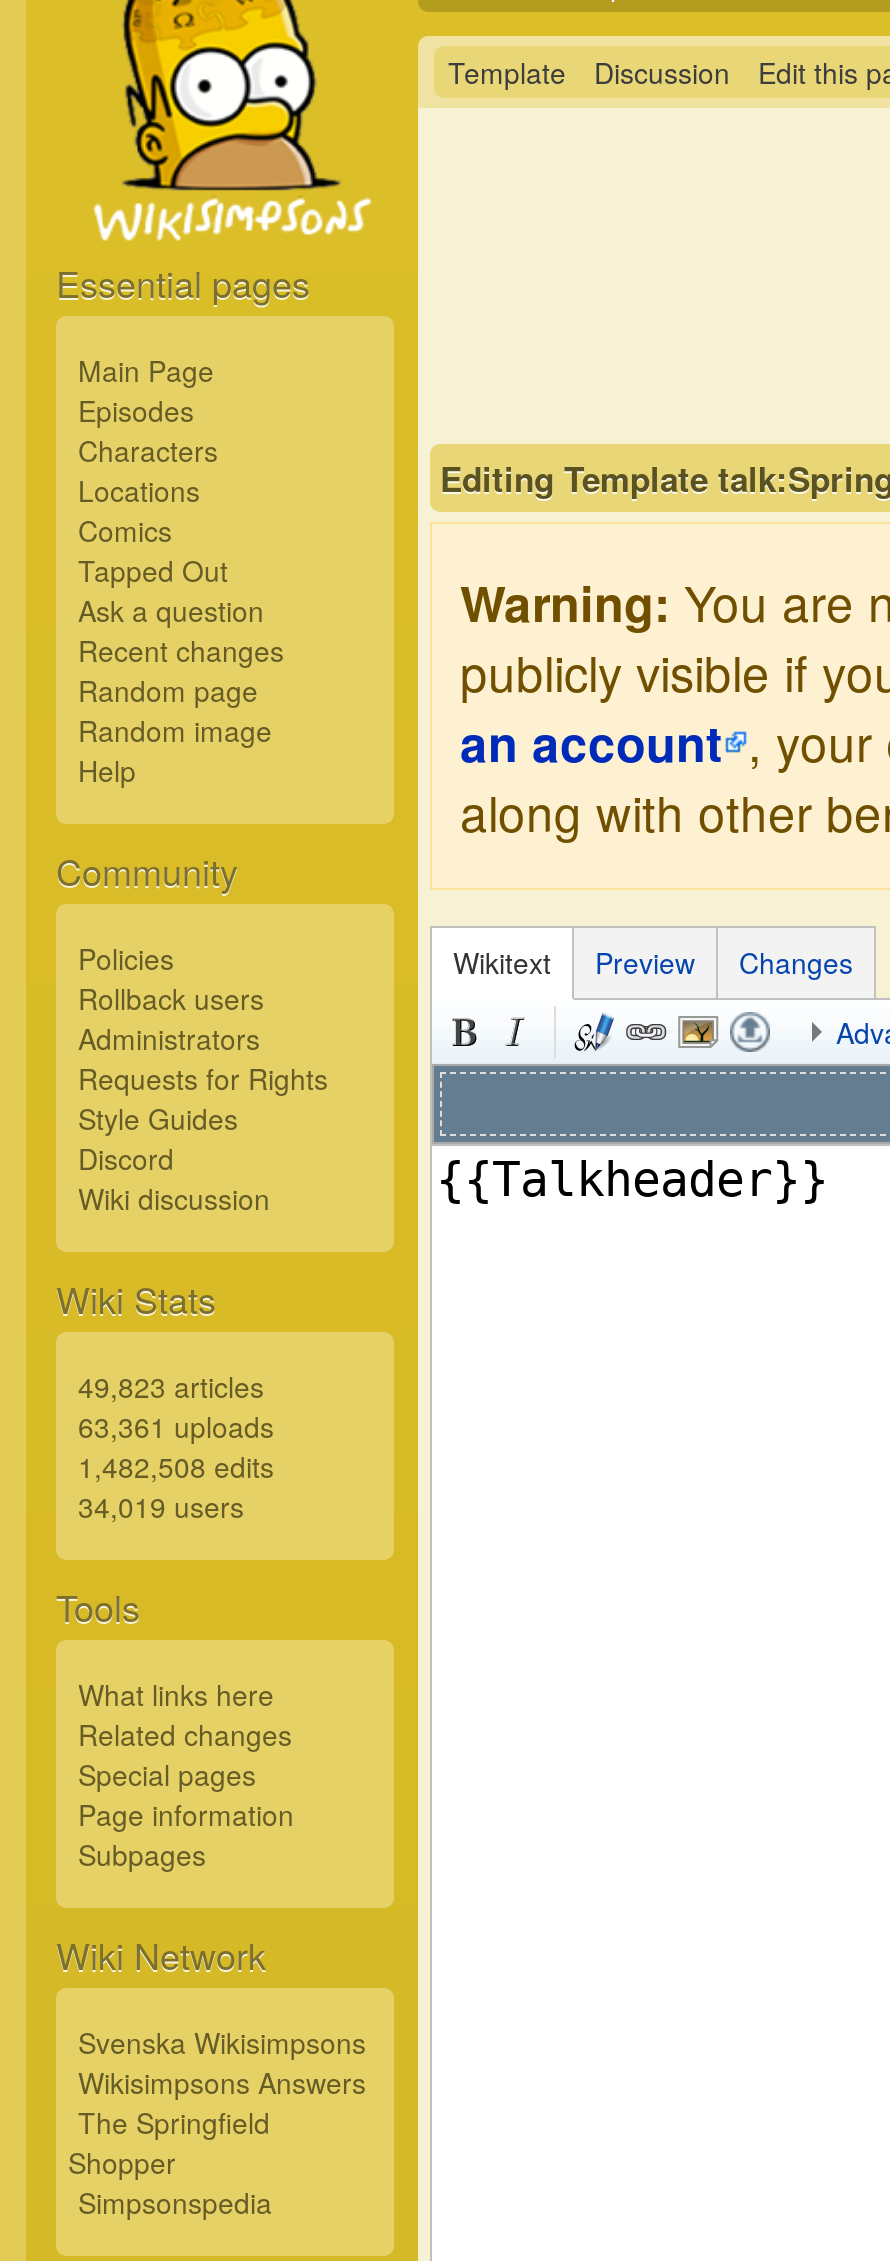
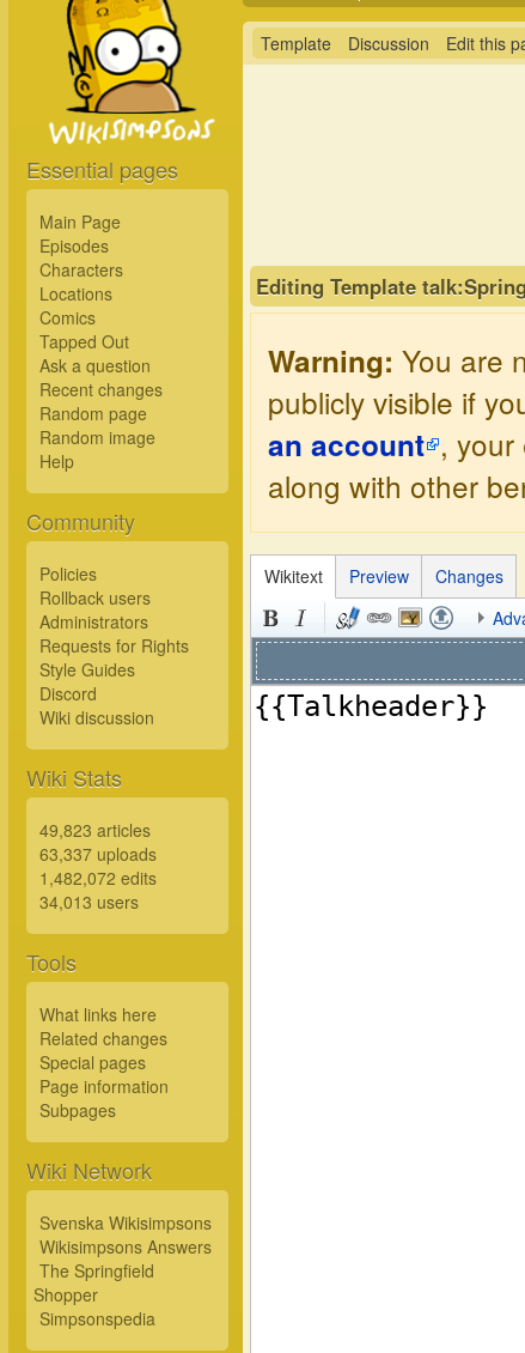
- 63,361 uploads
+ 63,337 uploads

- 1,482,508 edits
+ 1,482,072 edits

- 34,019 users
+ 34,013 users
